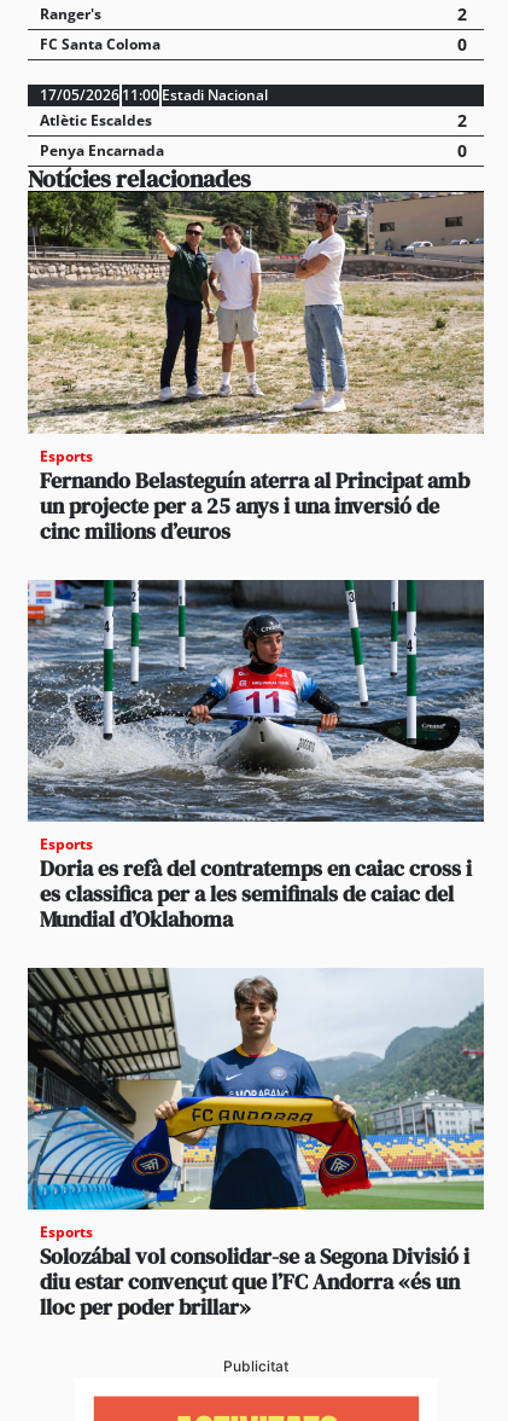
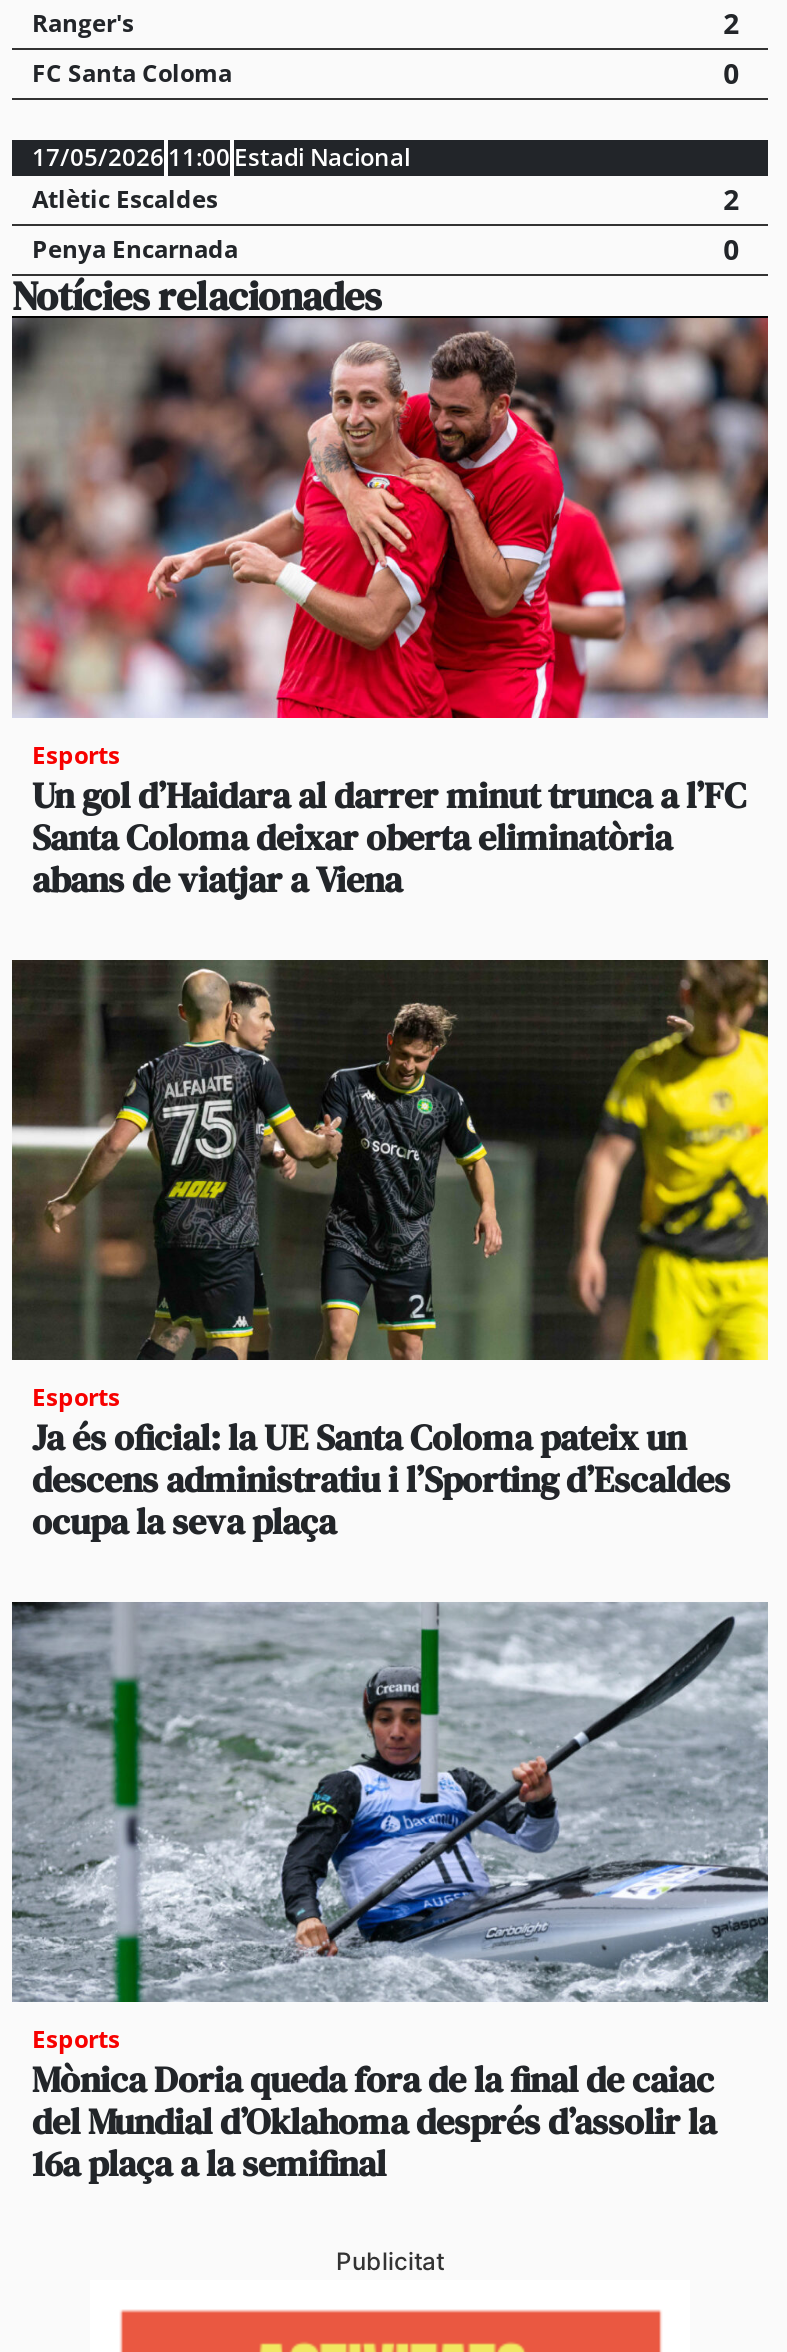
- [image]
- Fernando Belasteguín aterra al Principat amb
- un projecte per a 25 anys i una inversió de
- cinc milions d’euros
+ [image]
+ Un gol d’Haidara al darrer minut trunca a l’FC
+ Santa Coloma deixar oberta eliminatòria
+ abans de viatjar a Viena

- [image]
- Doria es refà del contratemps en caiac cross i
- es classifica per a les semifinals de caiac del
- Mundial d’Oklahoma
+ [image]
+ Ja és oficial: la UE Santa Coloma pateix un
+ descens administratiu i l’Sporting d’Escaldes
+ ocupa la seva plaça

- [image]
- Solozábal vol consolidar-se a Segona Divisió i
- diu estar convençut que l’FC Andorra «és un
- lloc per poder brillar»
+ [image]
+ Mònica Doria queda fora de la final de caiac
+ del Mundial d’Oklahoma després d’assolir la
+ 16a plaça a la semifinal
